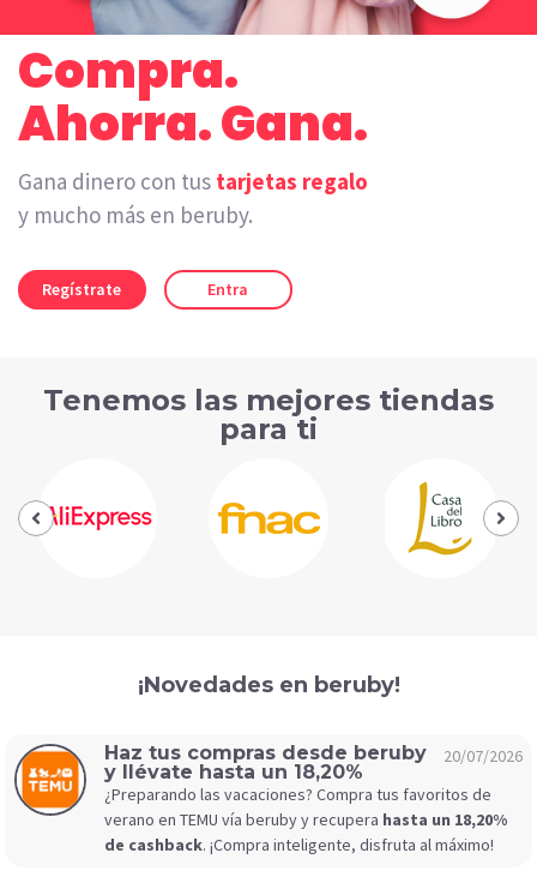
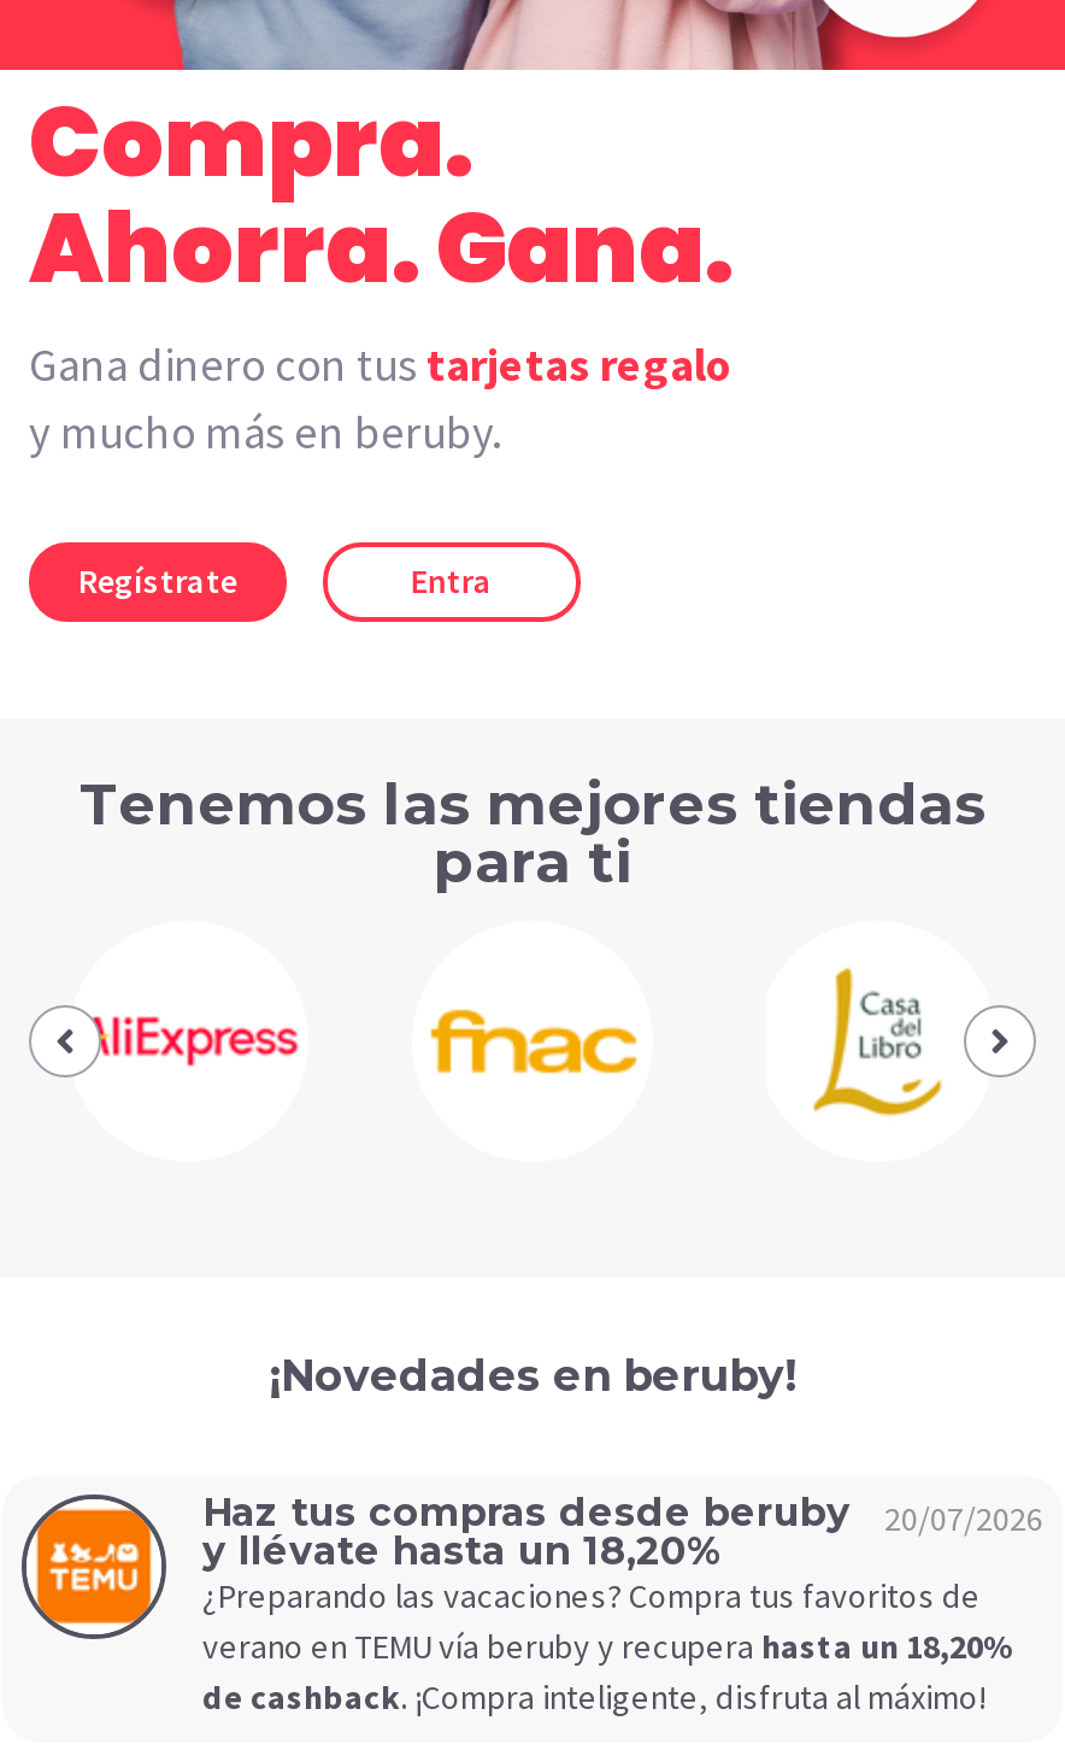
- Gana dinero con tus tarjetas regalo
+ Gana dinero con tus
